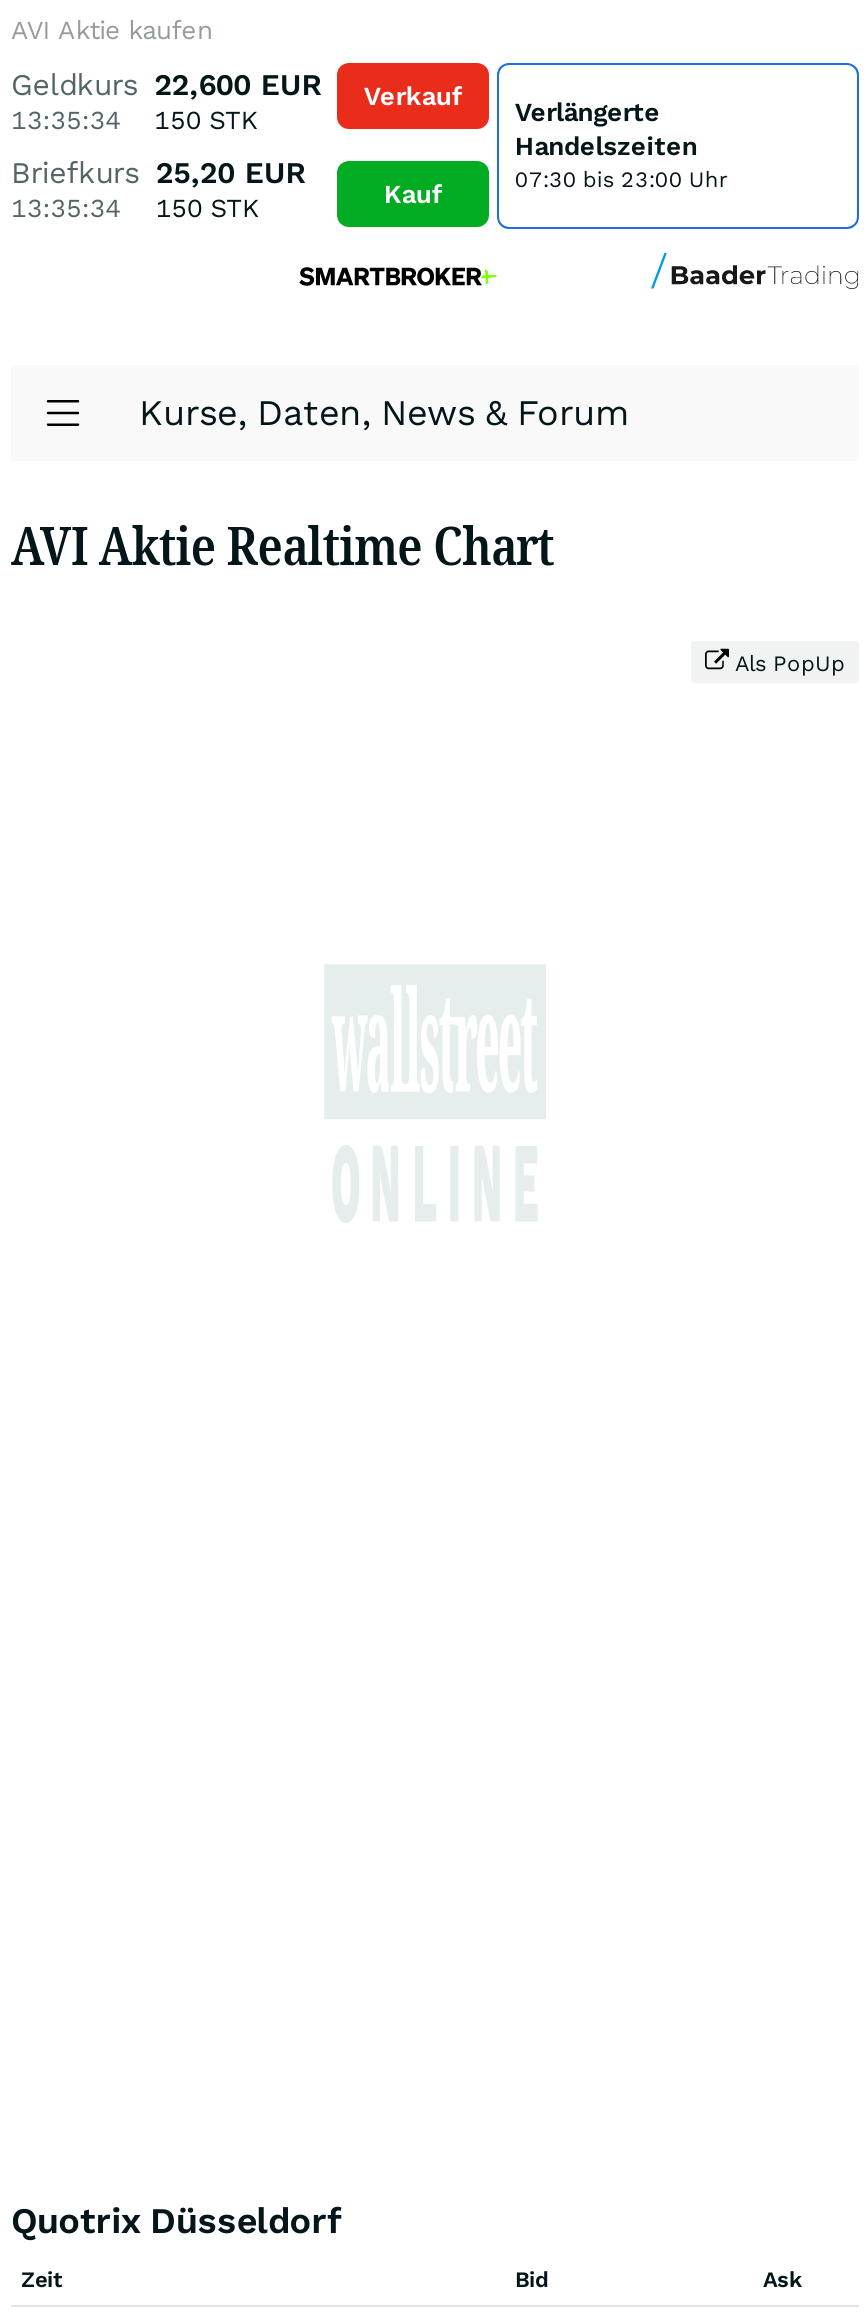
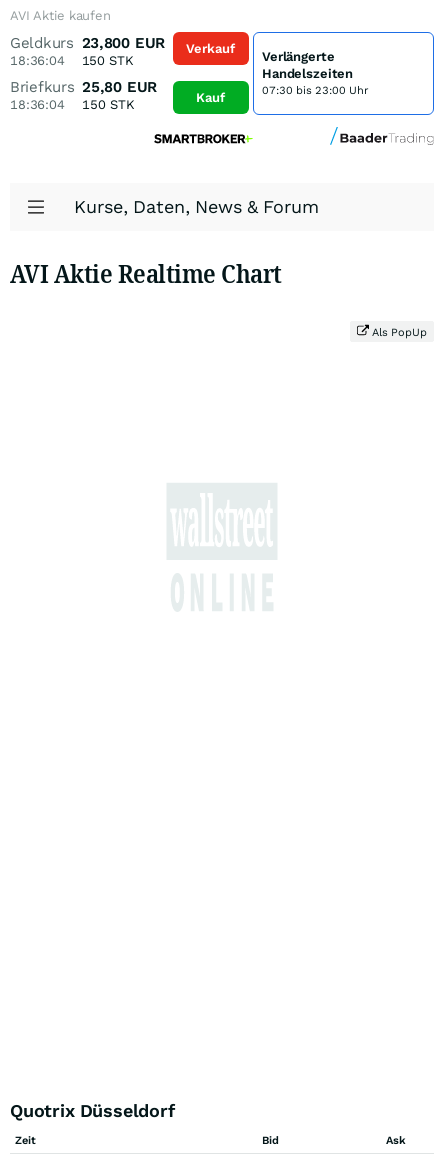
- Geldkurs 22,600 EUR Verkauf
+ Geldkurs 23,800 EUR Verkauf

- 13:35:34 150 STK
+ 18:36:04 150 STK

- Briefkurs 25,20 EUR
+ Briefkurs 25,80 EUR

- 13:35:34 150 STK
+ 18:36:04 150 STK
